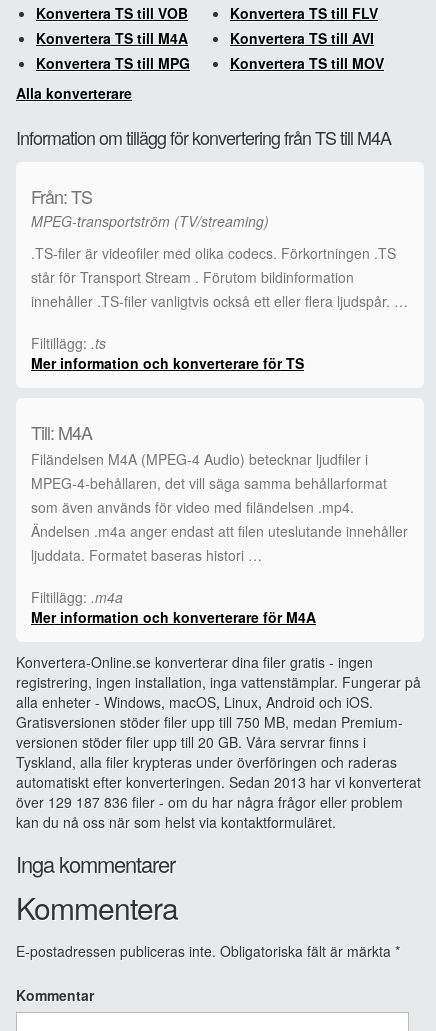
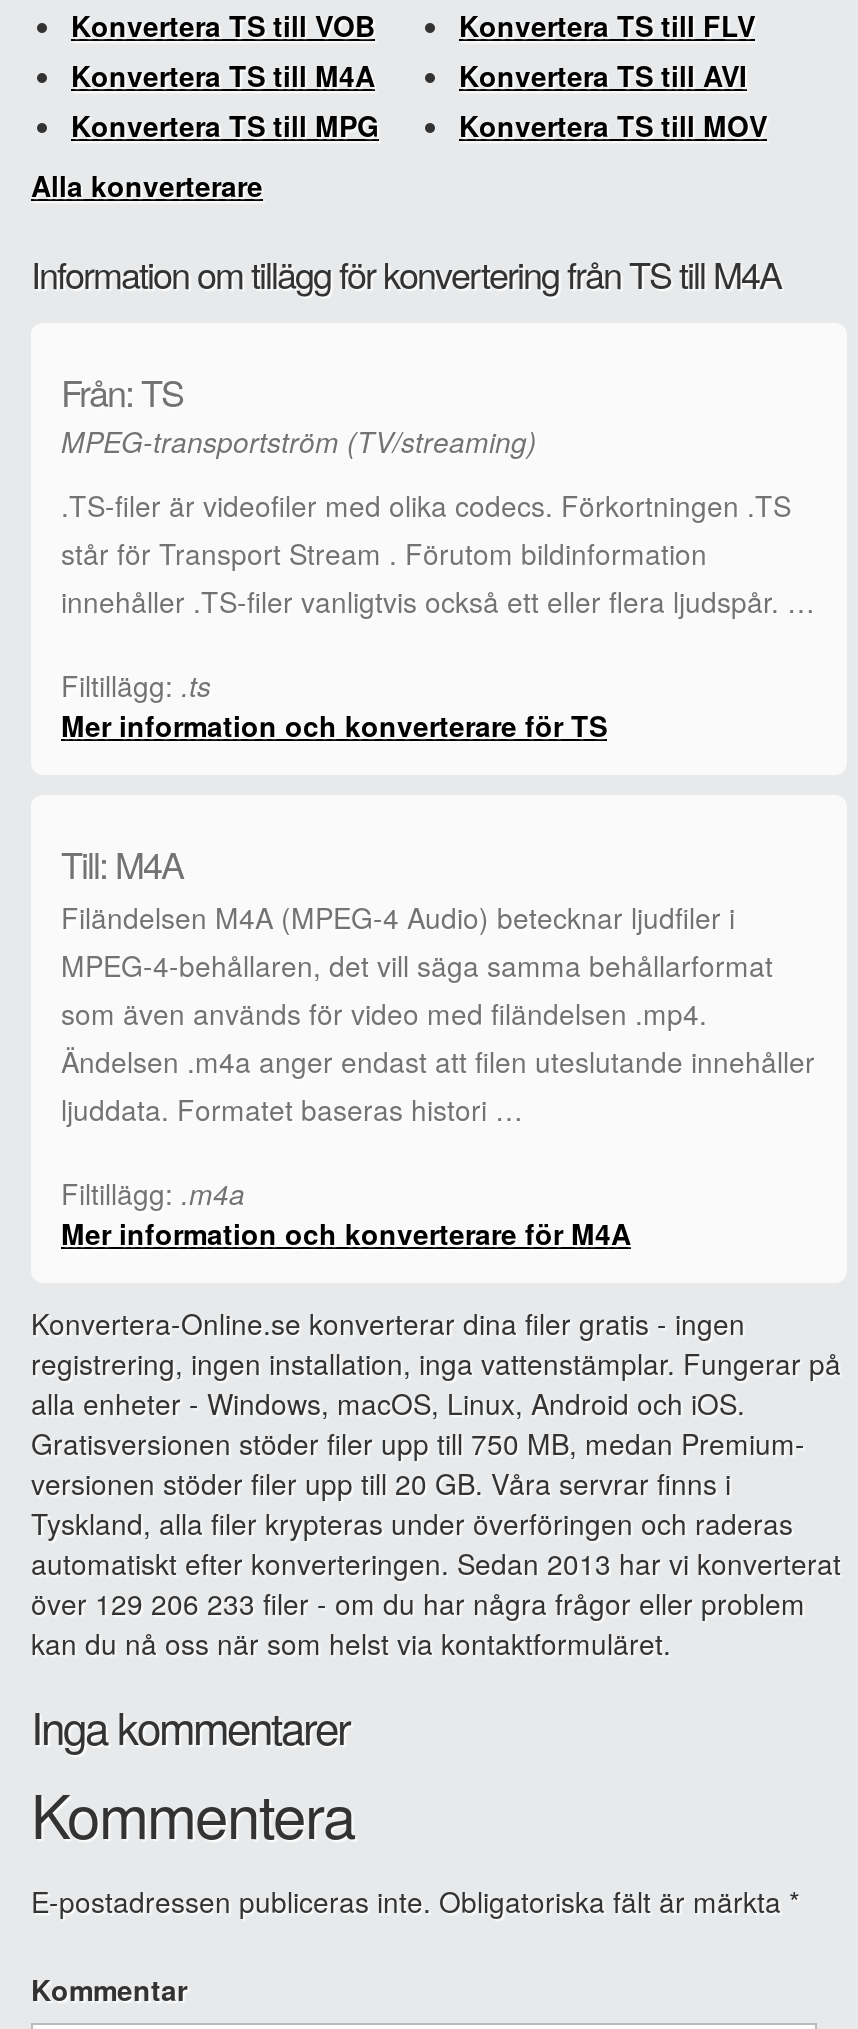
- över 129 187 836 filer - om du har några frågor eller problem
+ över 129 206 233 filer - om du har några frågor eller problem
